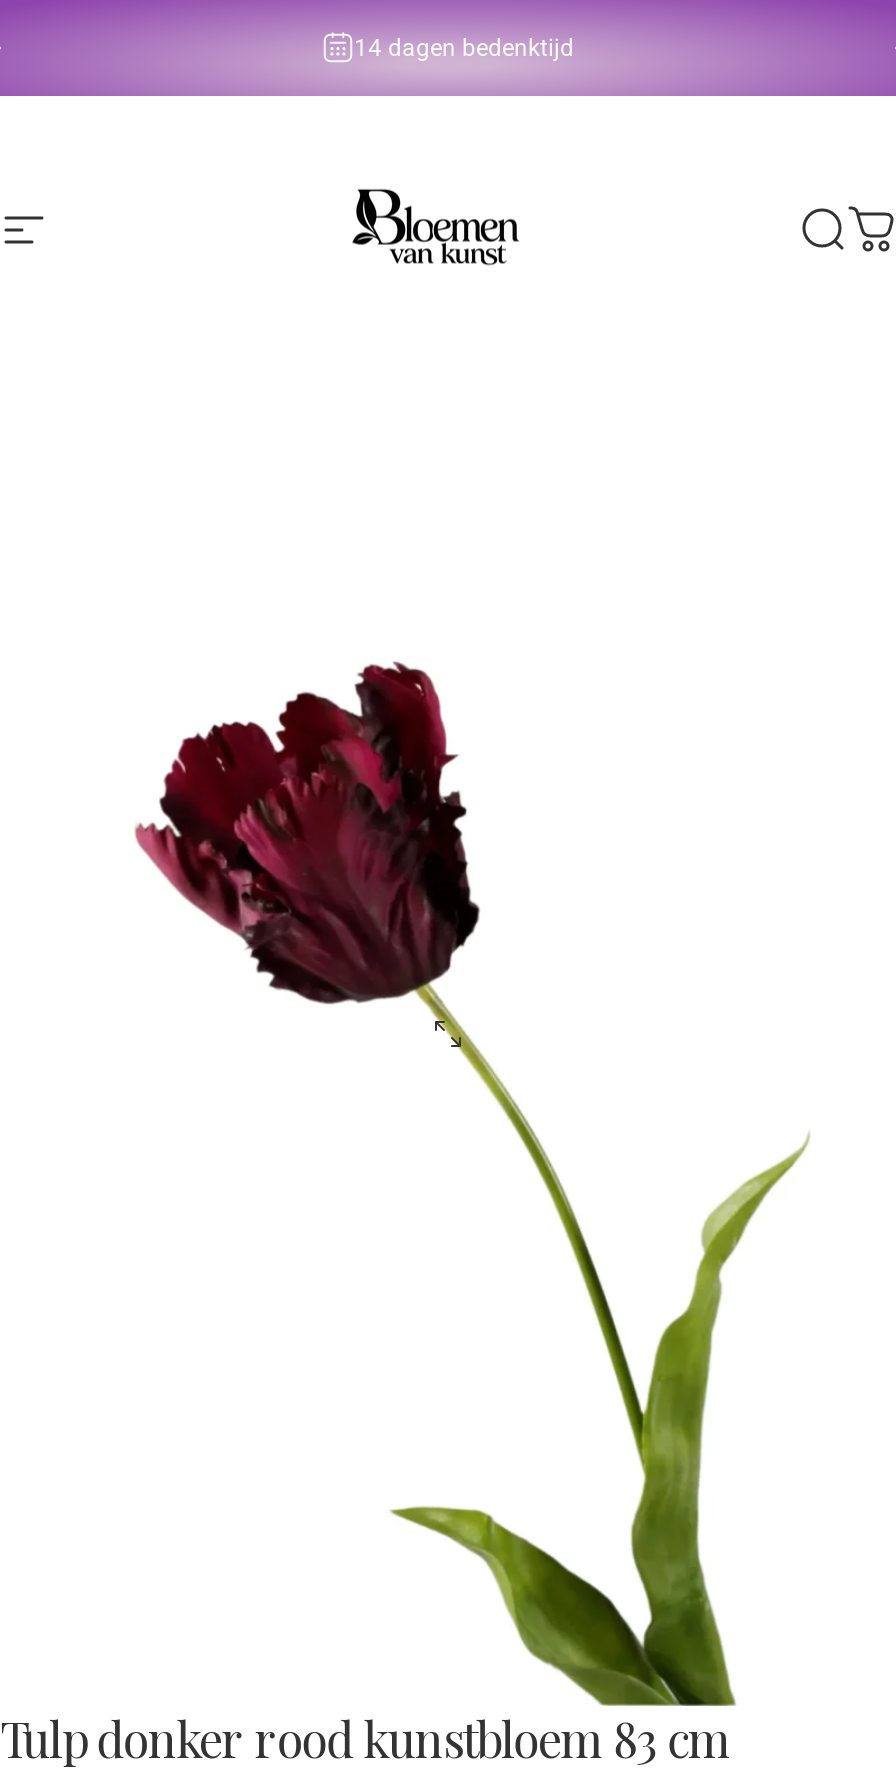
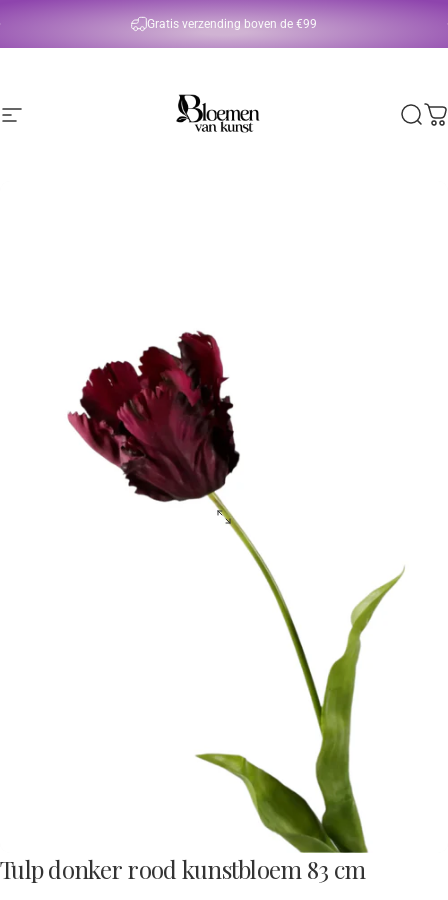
- 14 dagen bedenktijd
+ Gratis verzending boven de €99
